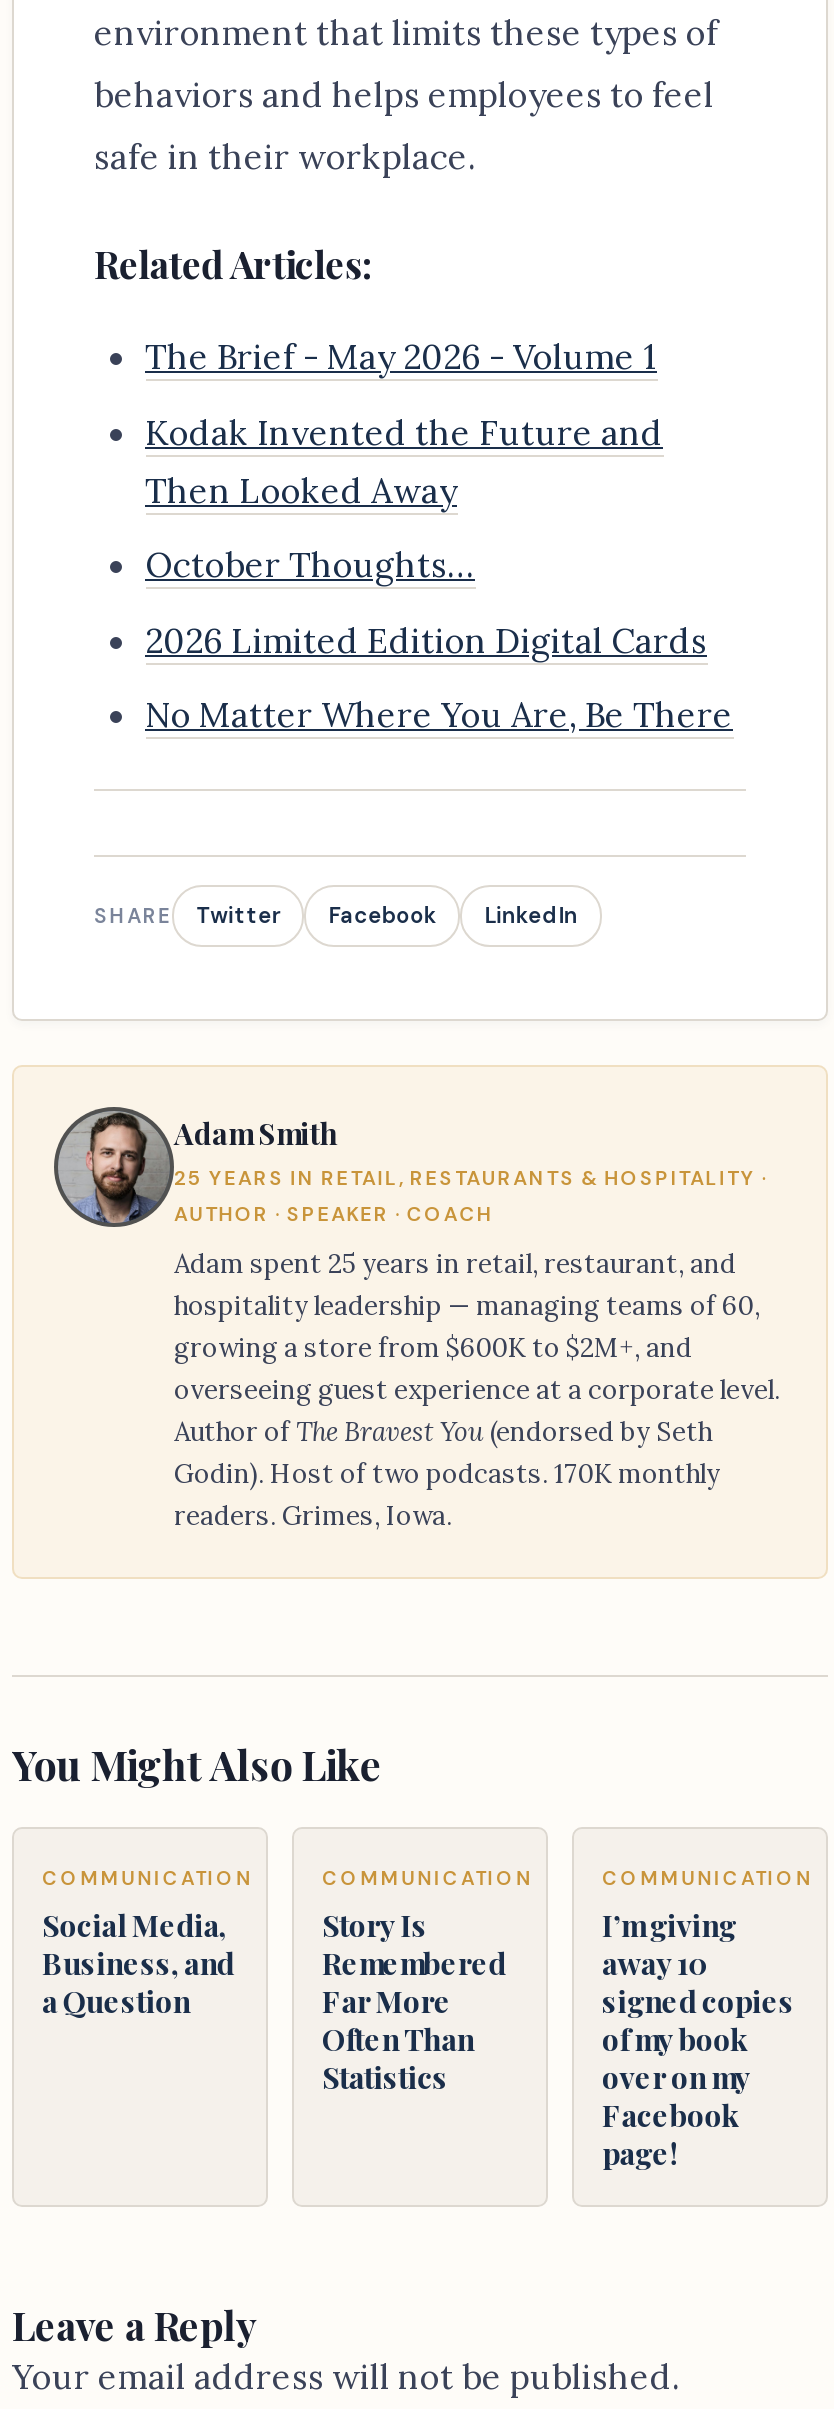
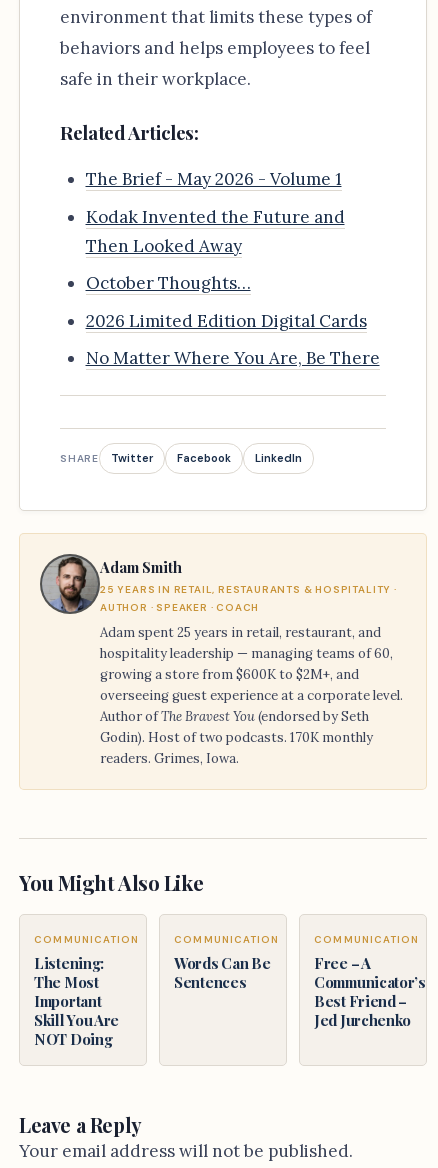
- Social Media,
- Business, and
- a Question
+ Listening:
+ The Most
+ Important
+ Skill You Are
+ NOT Doing

- Story Is
- Remembered
- Far More
- Often Than
- Statistics
+ Words Can Be
+ Sentences

- I’m giving
- away 10
- signed copies
- of my book
- over on my
- Facebook
- page!
+ Free – A
+ Communicator’s
+ Best Friend –
+ Jed Jurchenko
